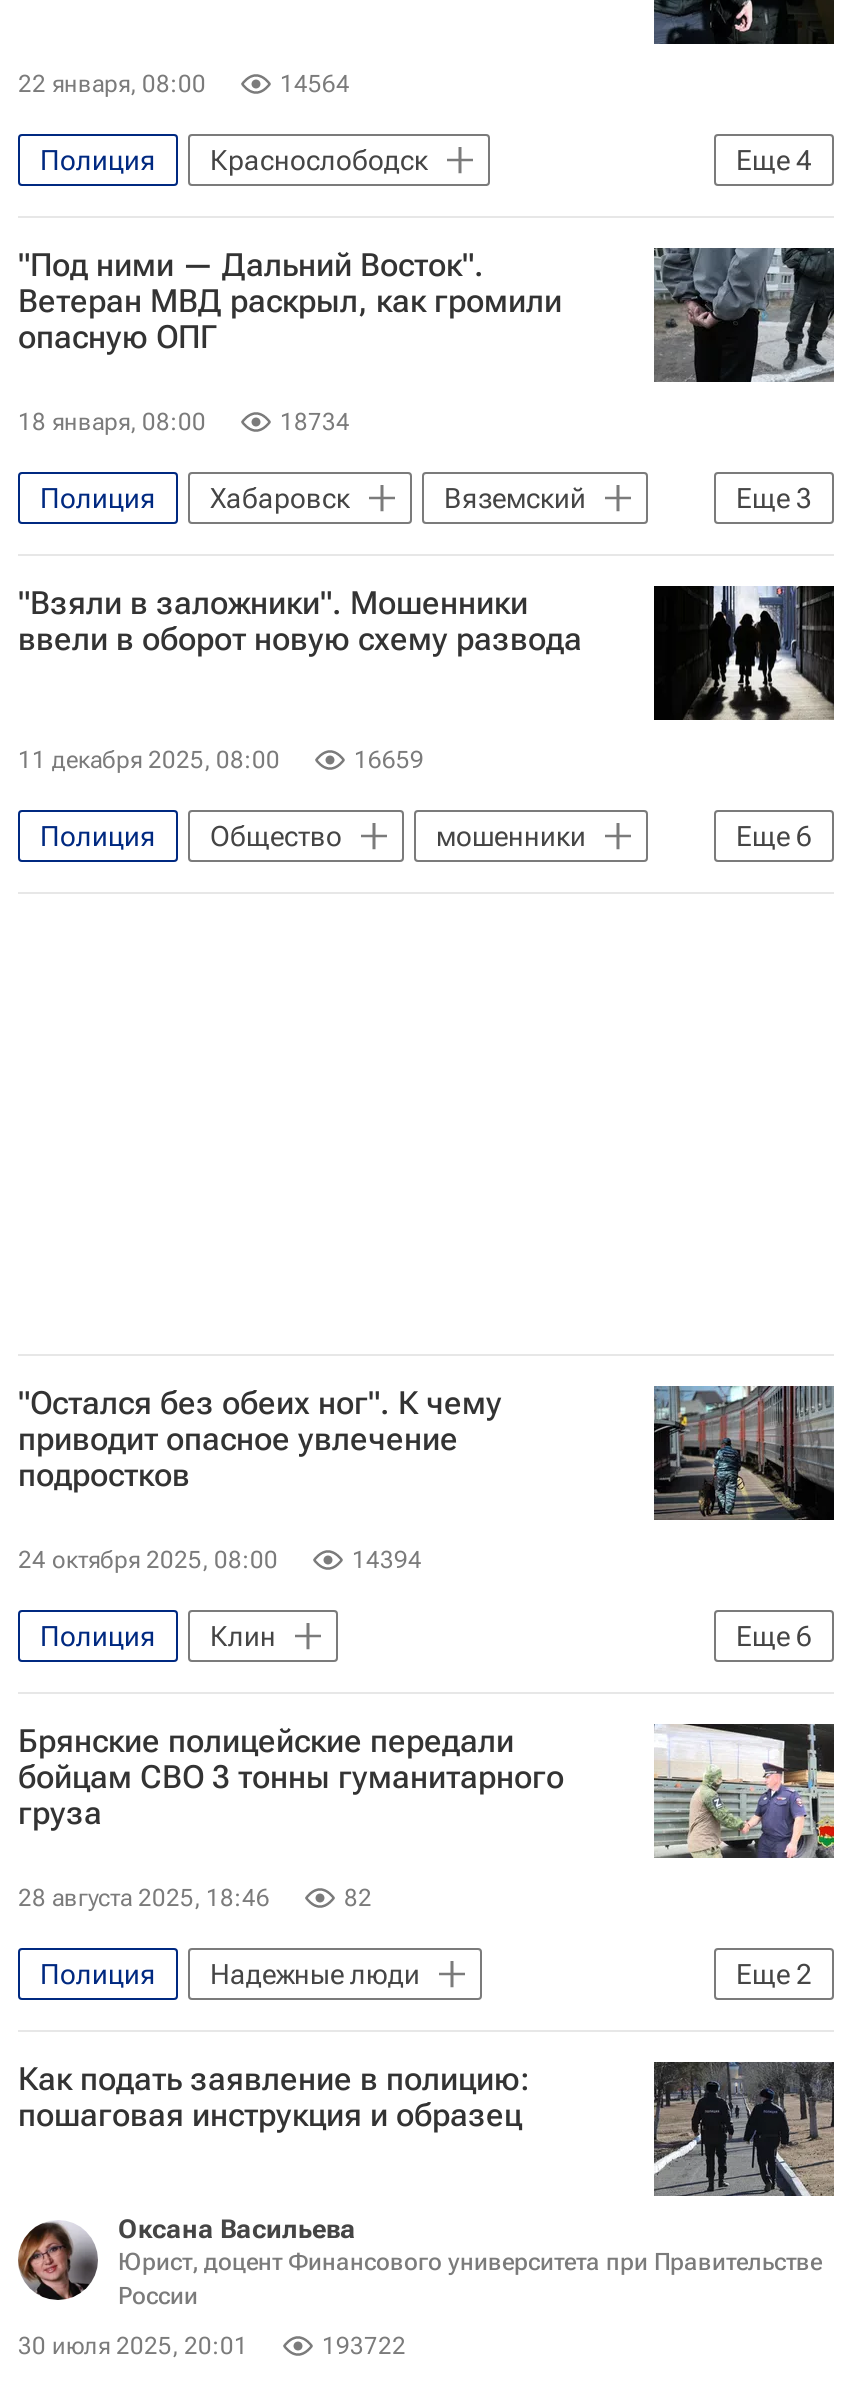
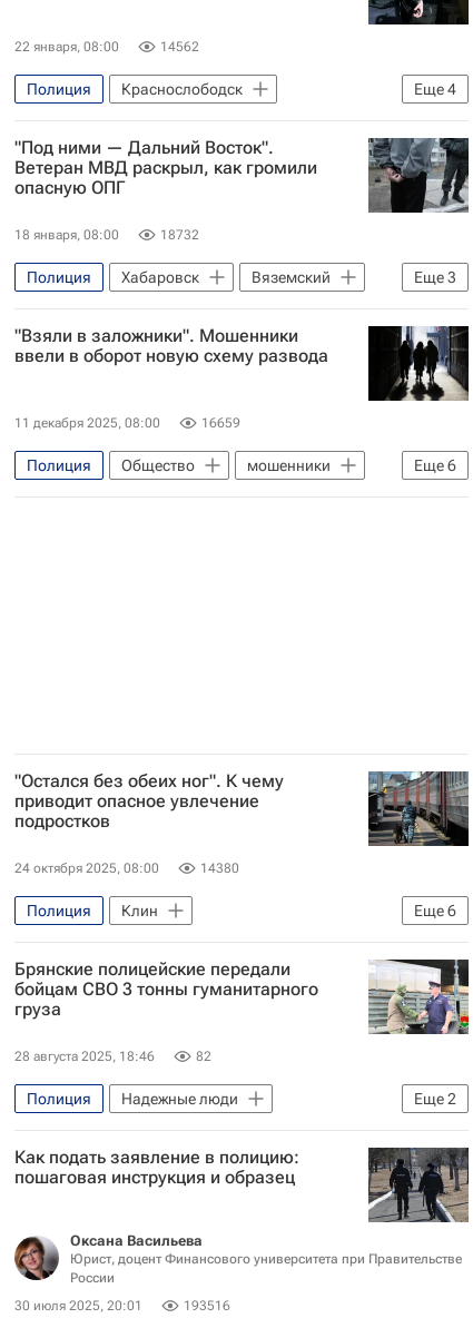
- 14564
+ 14562

- 18734
+ 18732

- 14394
+ 14380

- 193722
+ 193516
